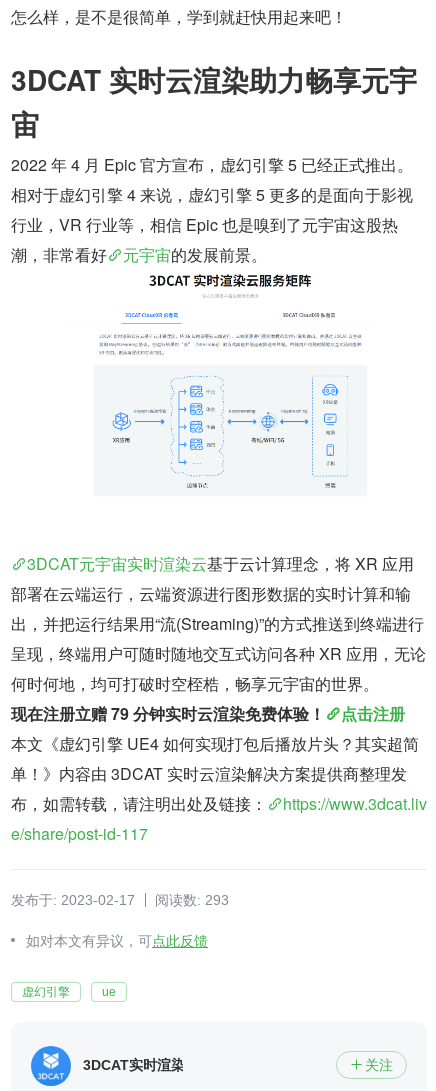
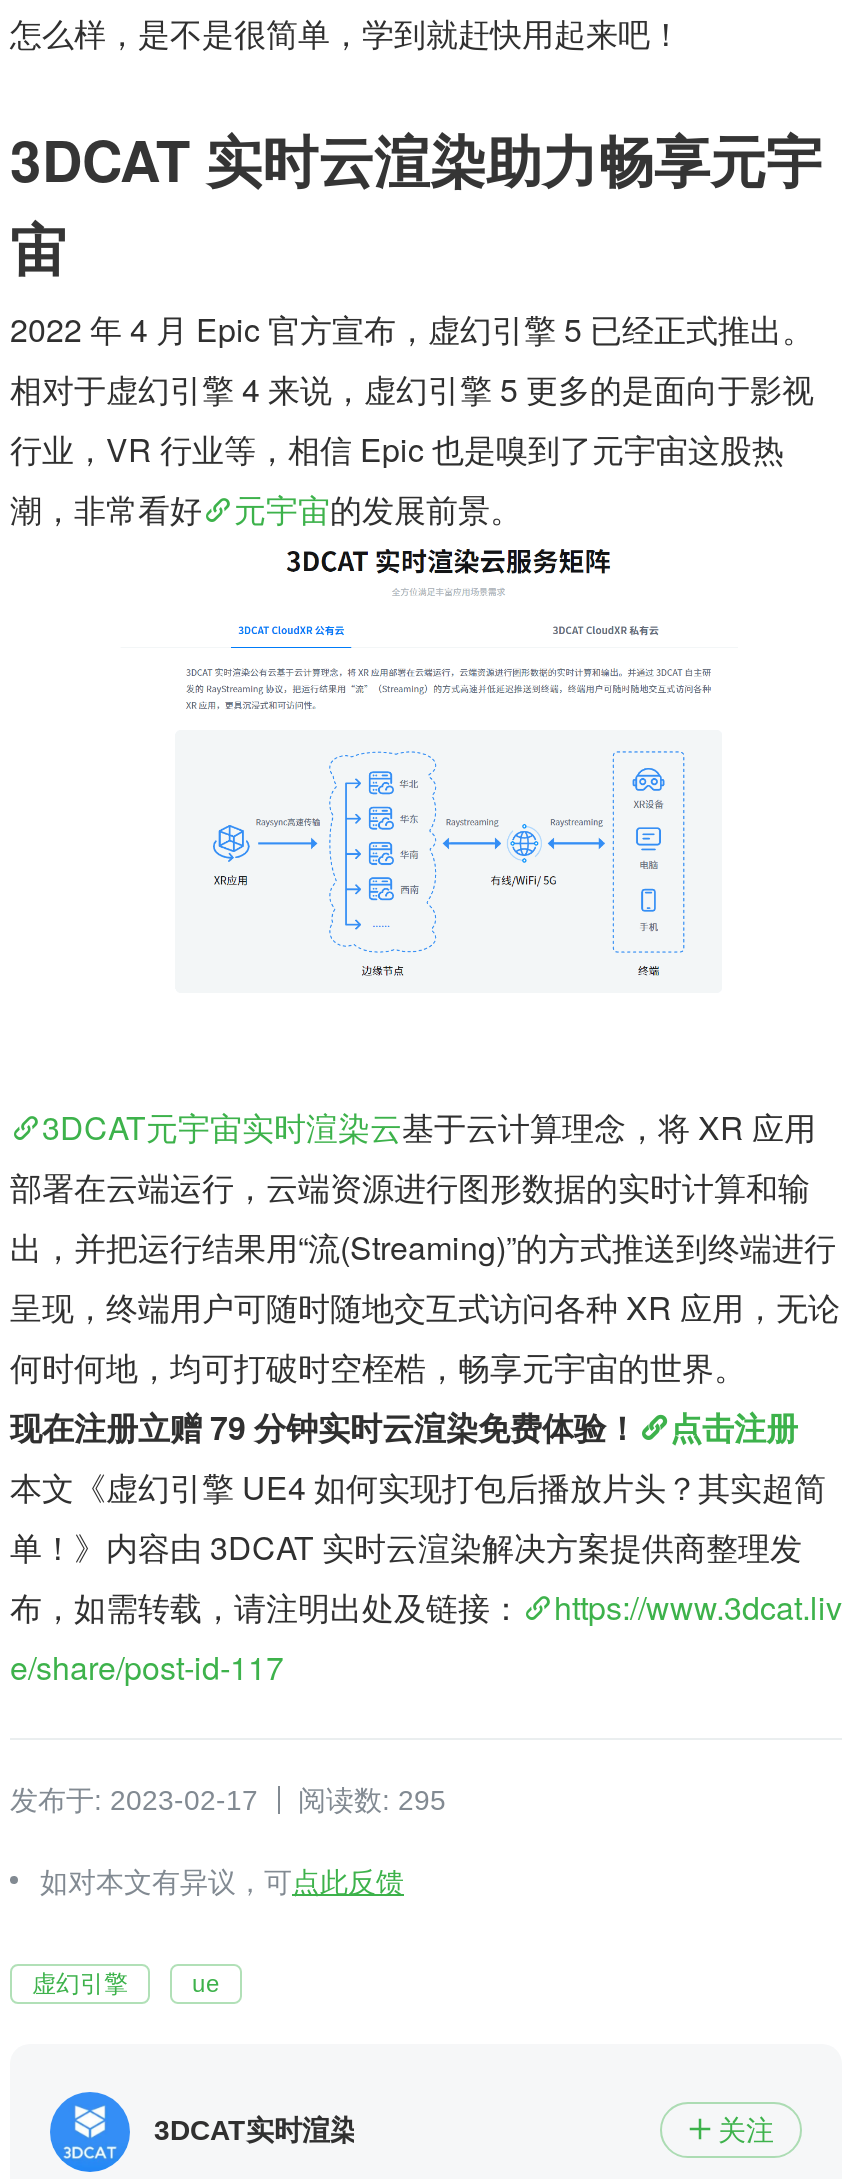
- 发布于: 2023-02-17 阅读数: 293
+ 发布于: 2023-02-17 阅读数: 295
